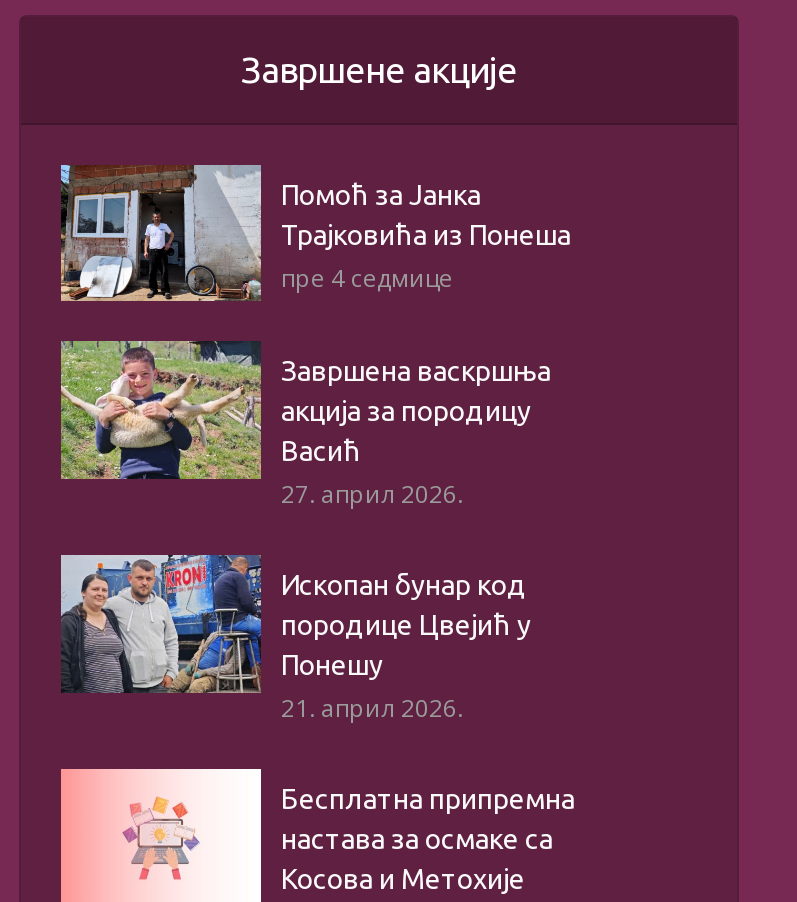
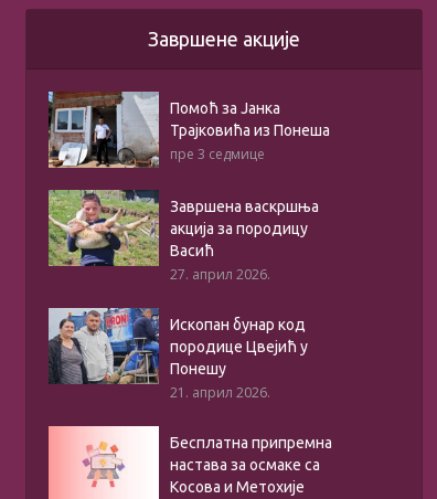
- пре 4 седмице
+ пре 3 седмице
